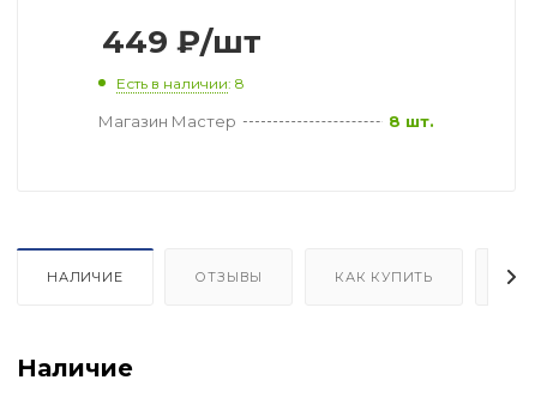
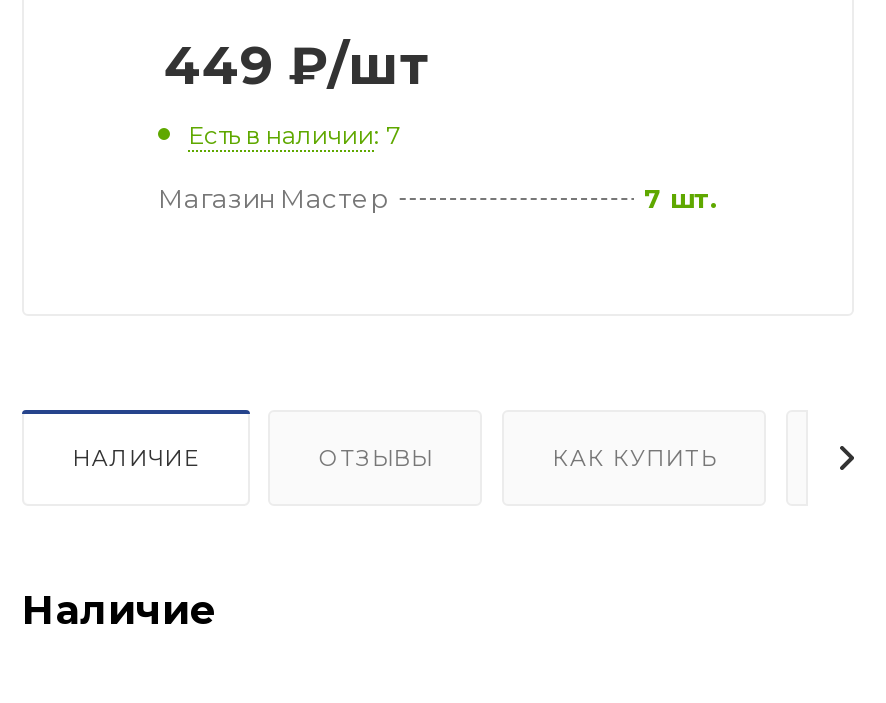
- Есть в наличии: 8
+ Есть в наличии: 7

- 8 шт.
+ 7 шт.
